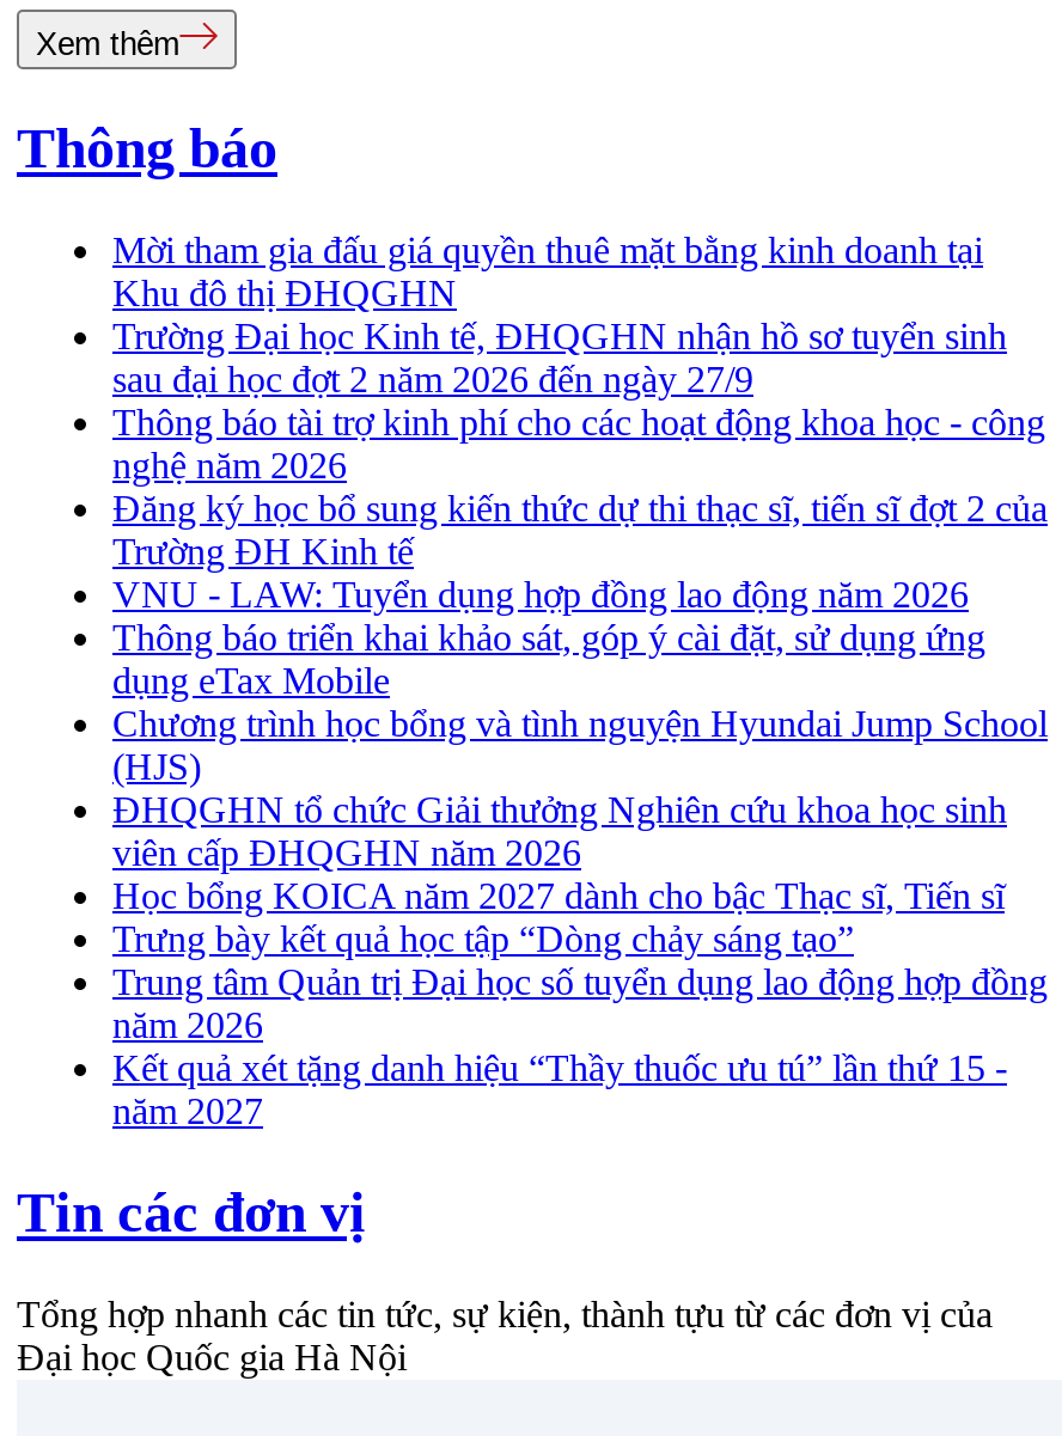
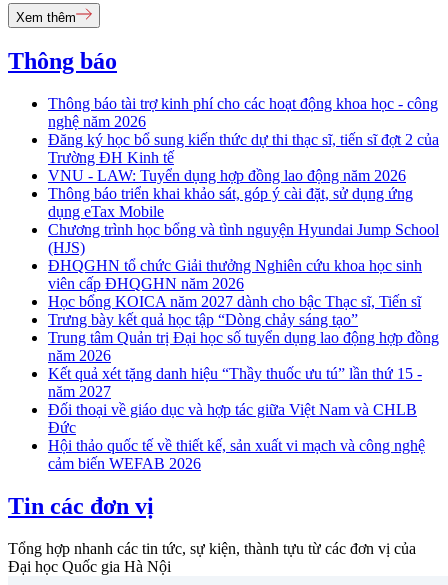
- Mời tham gia đấu giá quyền thuê mặt bằng kinh doanh tại
- Khu đô thị ĐHQGHN
- Trường Đại học Kinh tế, ĐHQGHN nhận hồ sơ tuyển sinh
- sau đại học đợt 2 năm 2026 đến ngày 27/9

moved up: Thông báo tài trợ kinh phí cho các hoạt động khoa học - công | nghệ năm 2026 | Đăng ký học bổ sung kiến thức dự thi thạc sĩ, tiến sĩ đợt 2 của | ... | Kết quả xét tặng danh hiệu “Thầy thuốc ưu tú” lần thứ 15 - | năm 2027

+ Đối thoại về giáo dục và hợp tác giữa Việt Nam và CHLB
+ Đức
+ Hội thảo quốc tế về thiết kế, sản xuất vi mạch và công nghệ
+ cảm biến WEFAB 2026
